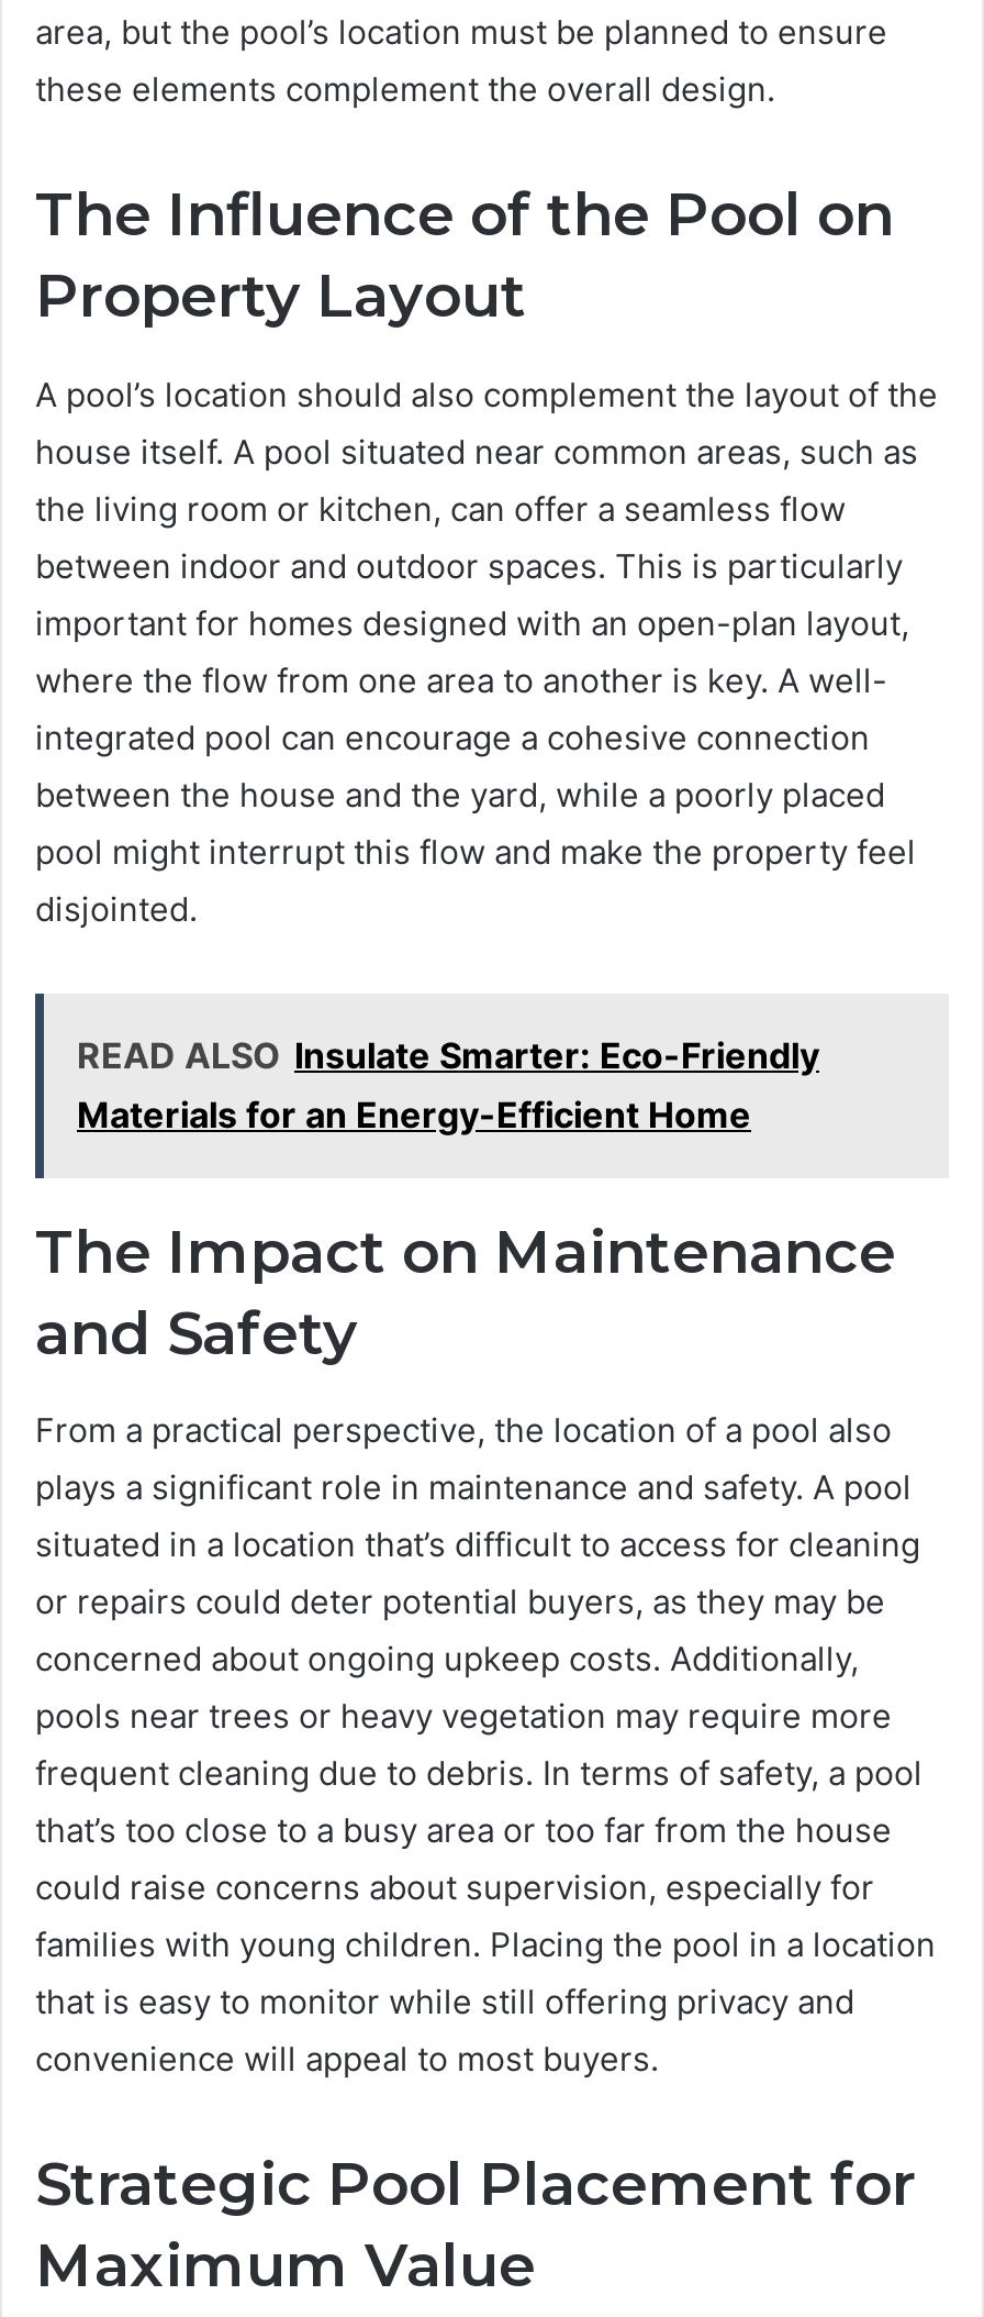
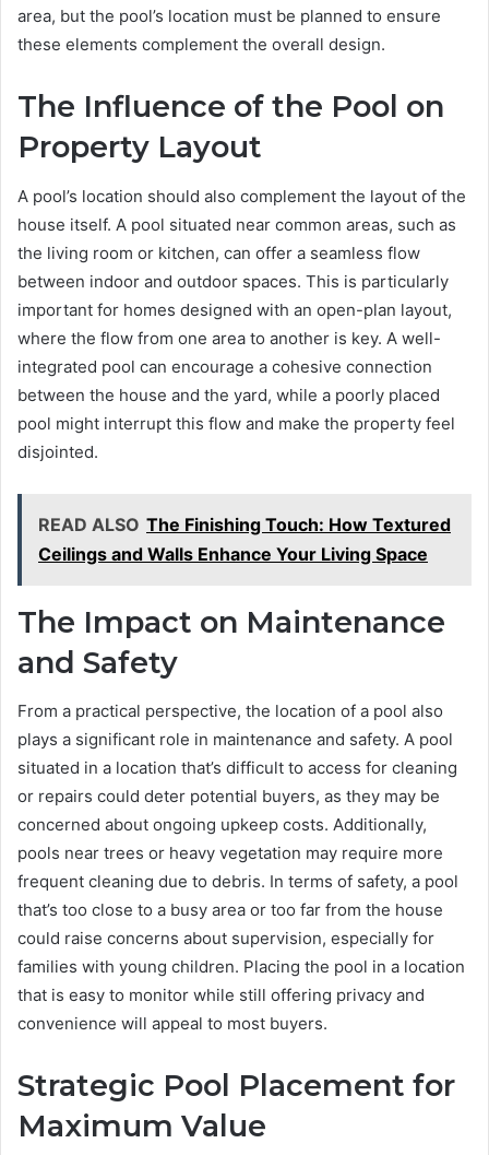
- READ ALSO Insulate Smarter: Eco-Friendly
- Materials for an Energy-Efficient Home
+ READ ALSO The Finishing Touch: How Textured
+ Ceilings and Walls Enhance Your Living Space
